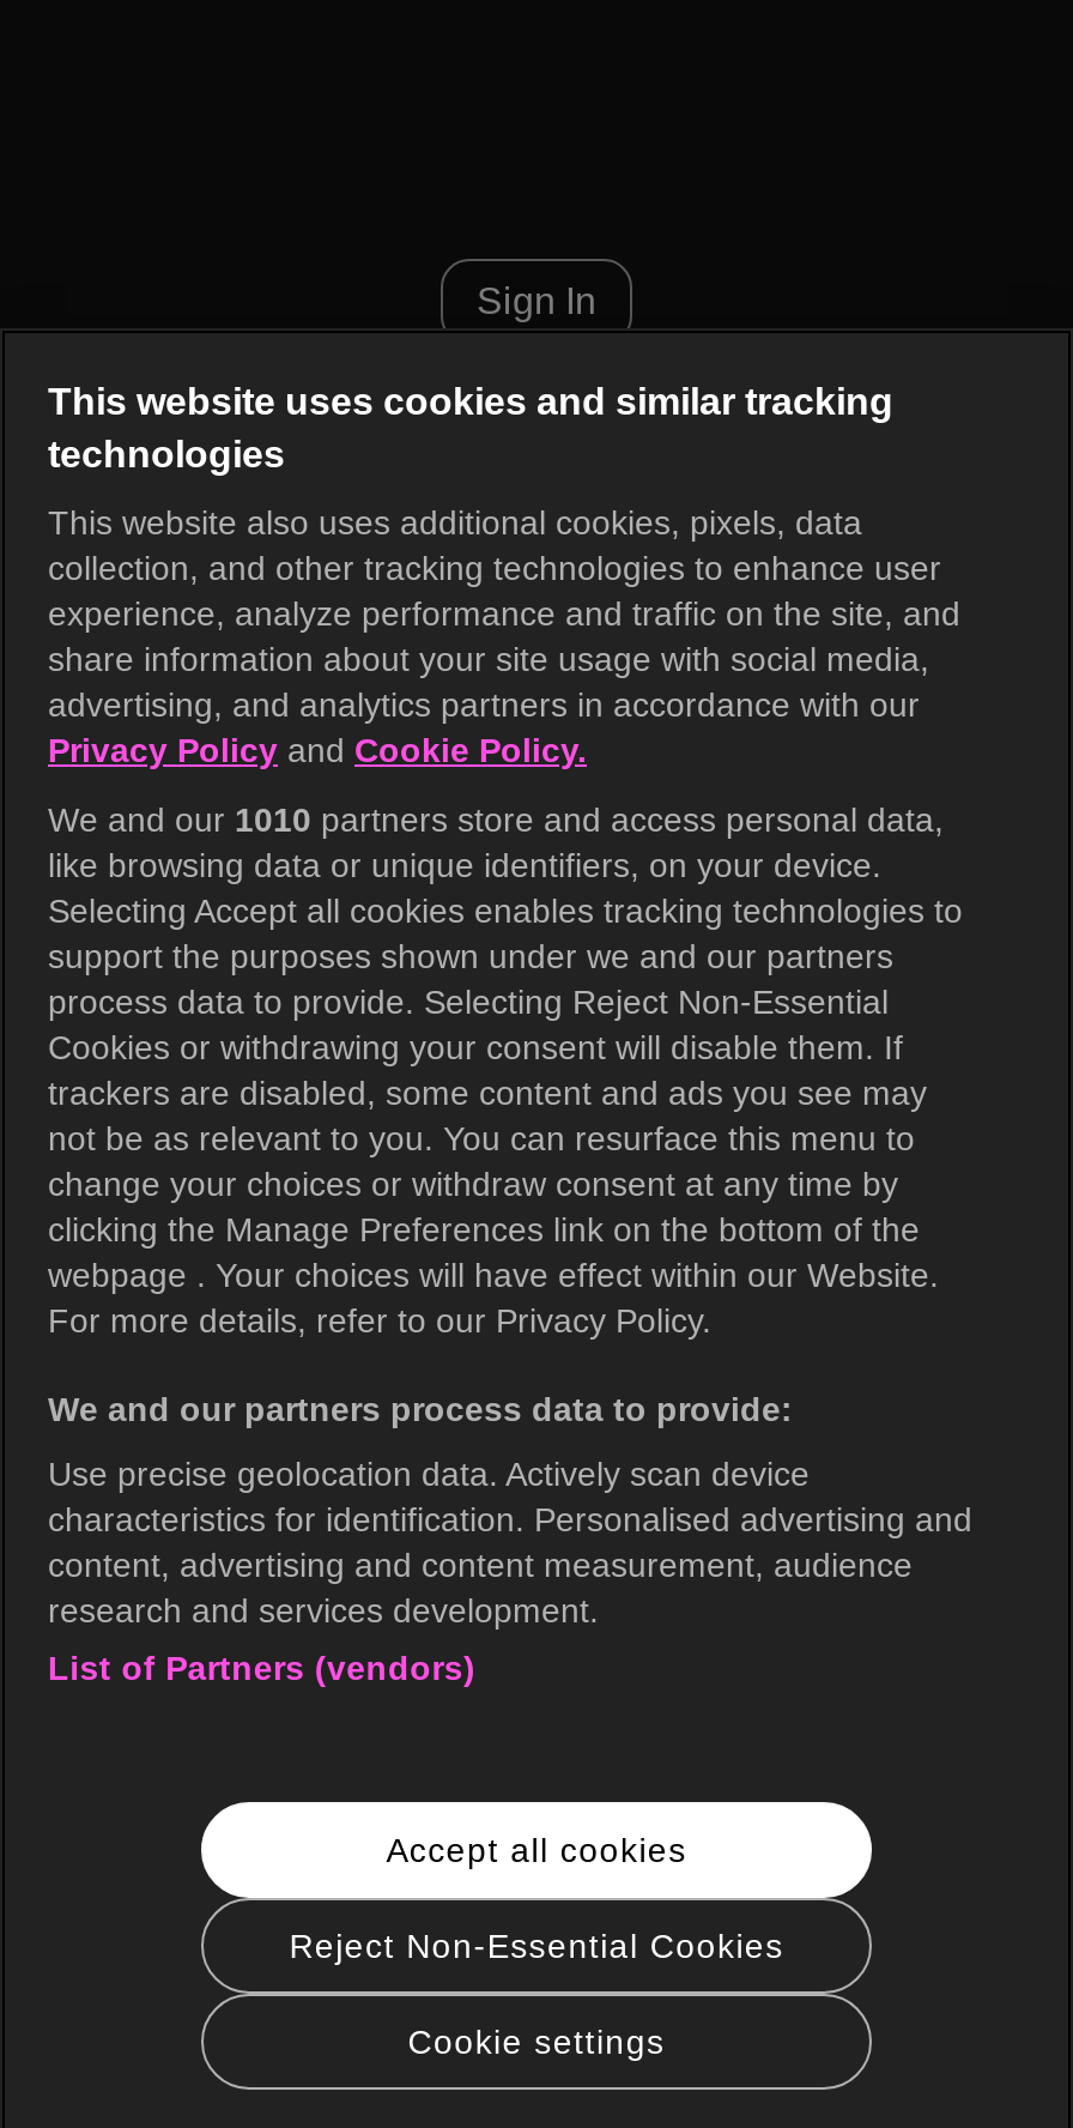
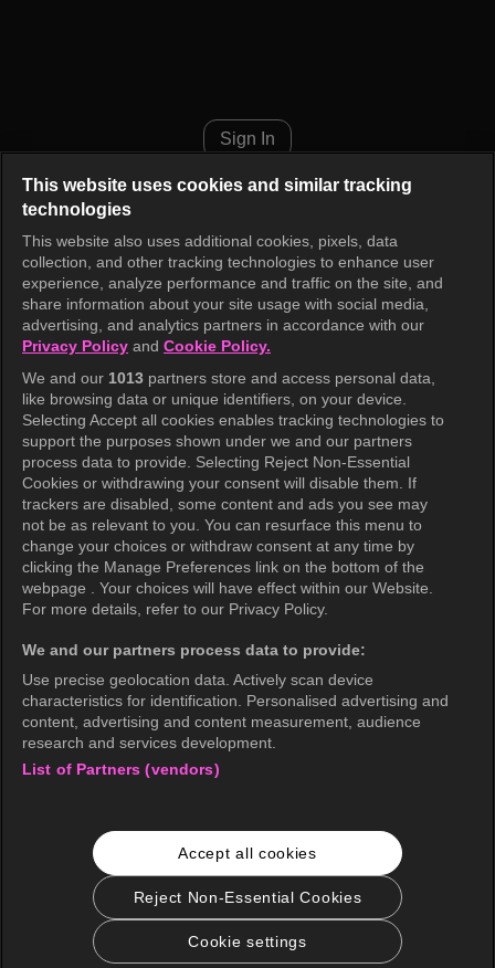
- We and our 1010 partners store and access personal data,
+ We and our 1013 partners store and access personal data,
